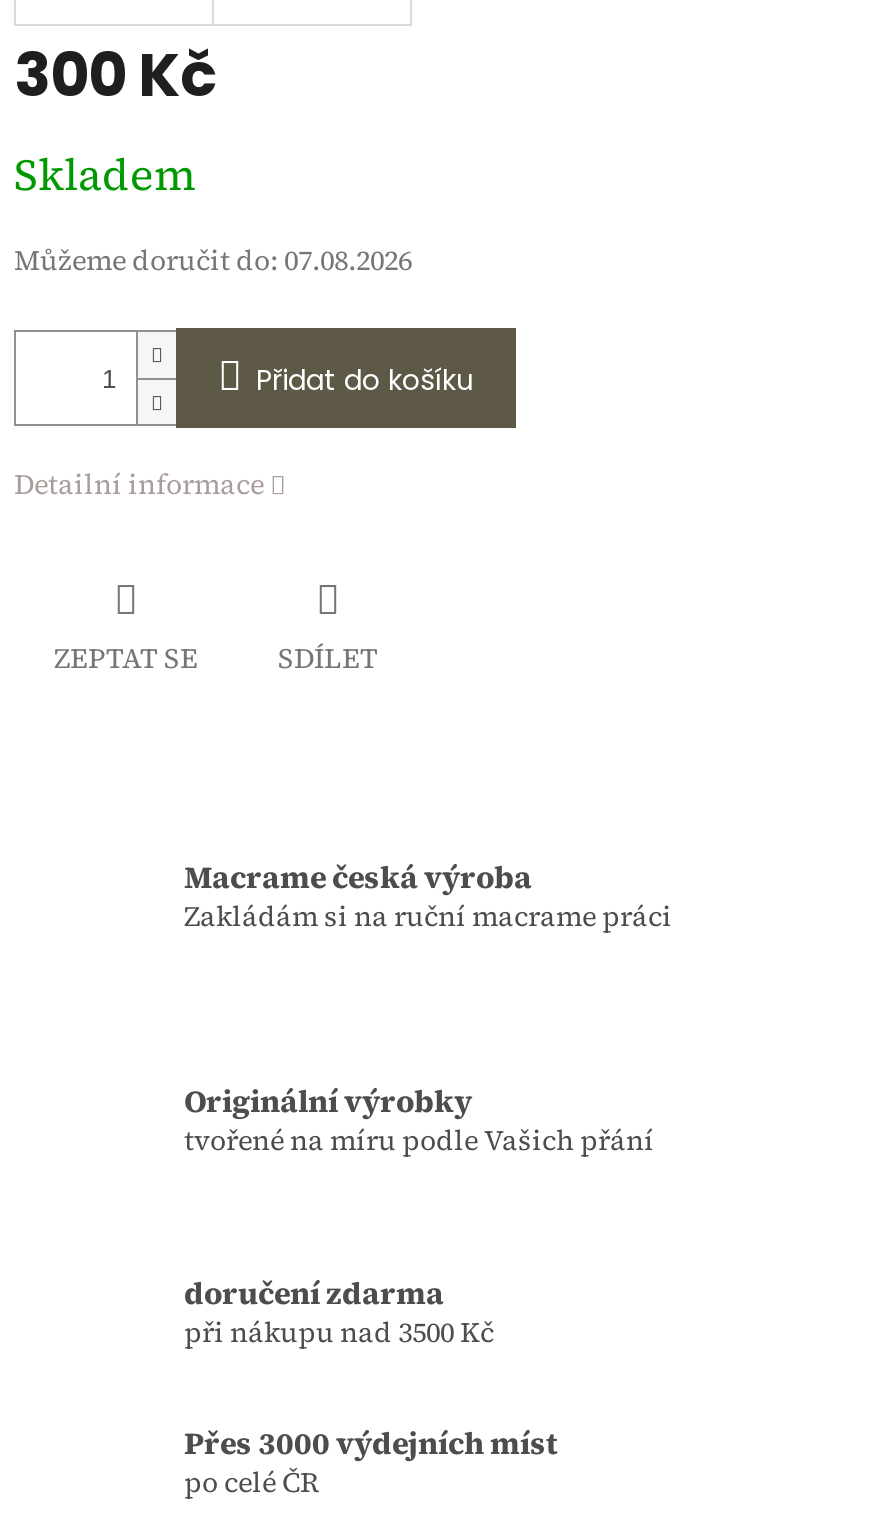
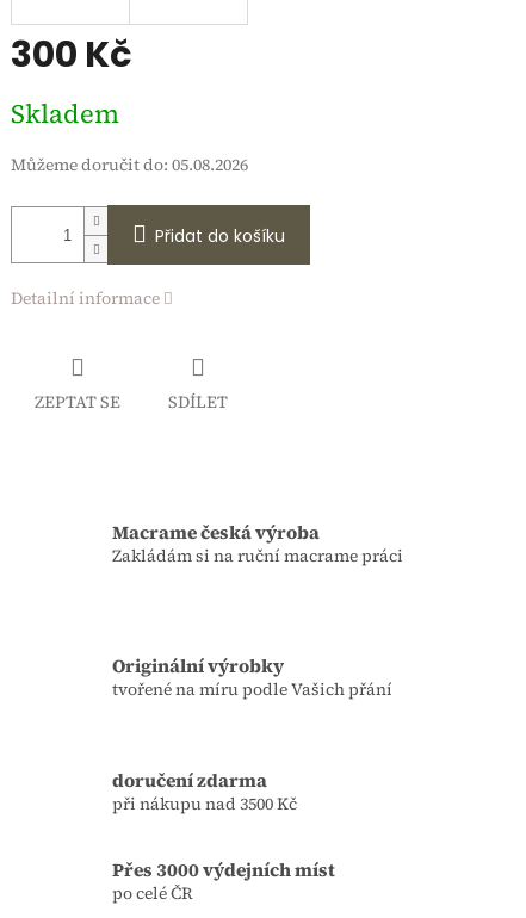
- Můžeme doručit do: 07.08.2026
+ Můžeme doručit do: 05.08.2026
